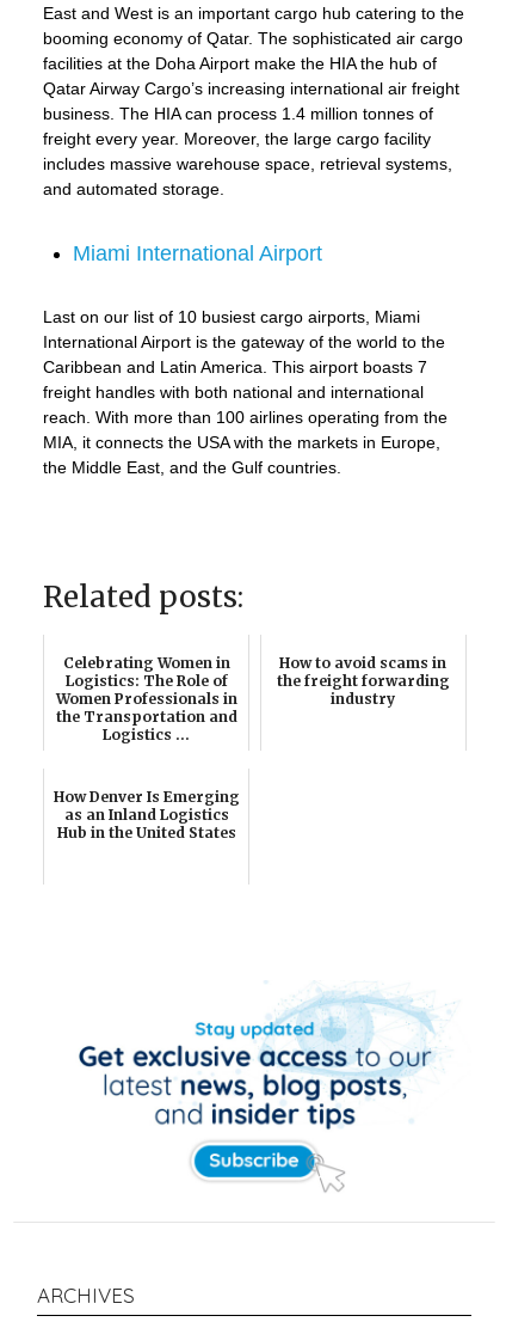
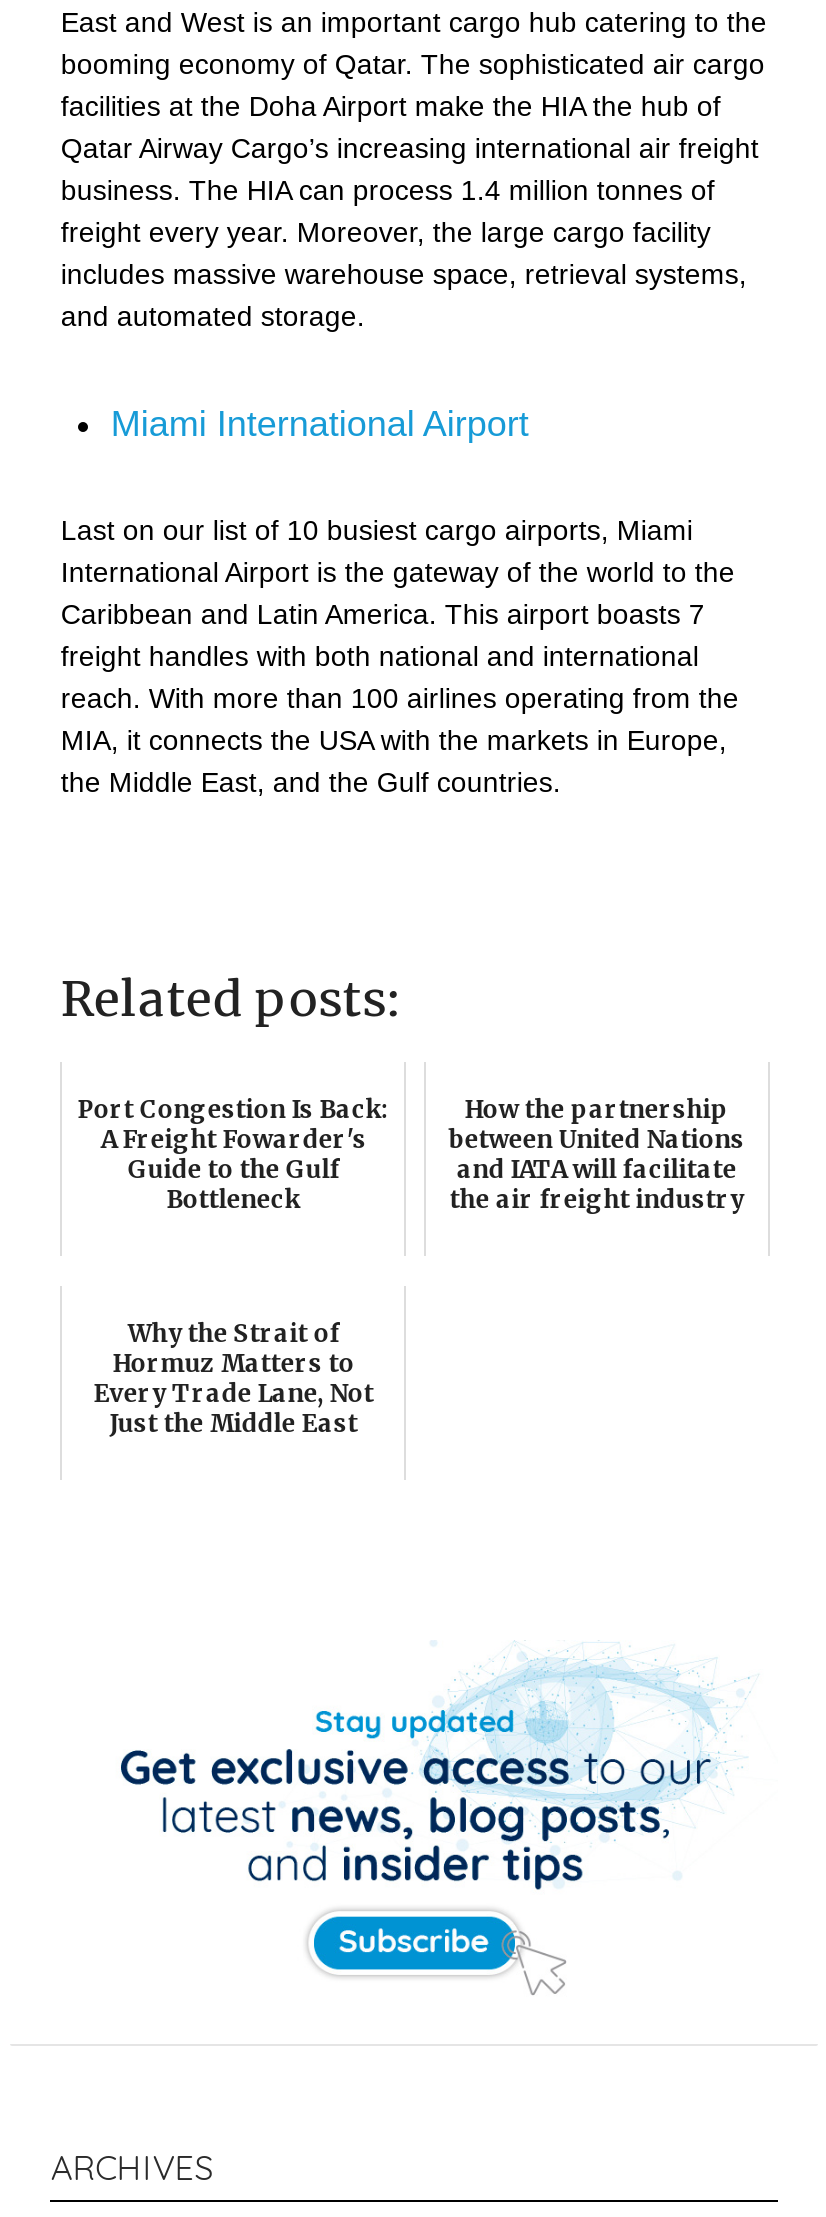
- Celebrating Women in
- Logistics: The Role of
- Women Professionals in
- the Transportation and
- Logistics ...
+ Port Congestion Is Back:
+ A Freight Fowarder's
+ Guide to the Gulf
+ Bottleneck

- How to avoid scams in
- the freight forwarding
- industry
+ How the partnership
+ between United Nations
+ and IATA will facilitate
+ the air freight industry

- How Denver Is Emerging
- as an Inland Logistics
- Hub in the United States
+ Why the Strait of
+ Hormuz Matters to
+ Every Trade Lane, Not
+ Just the Middle East
